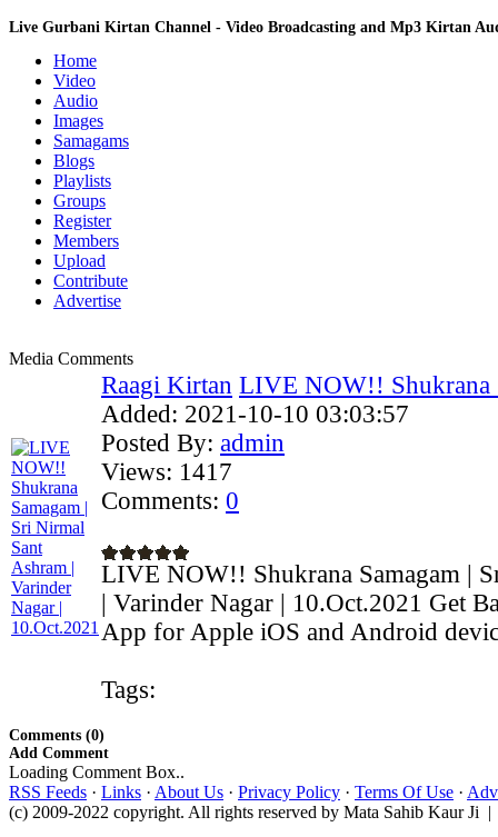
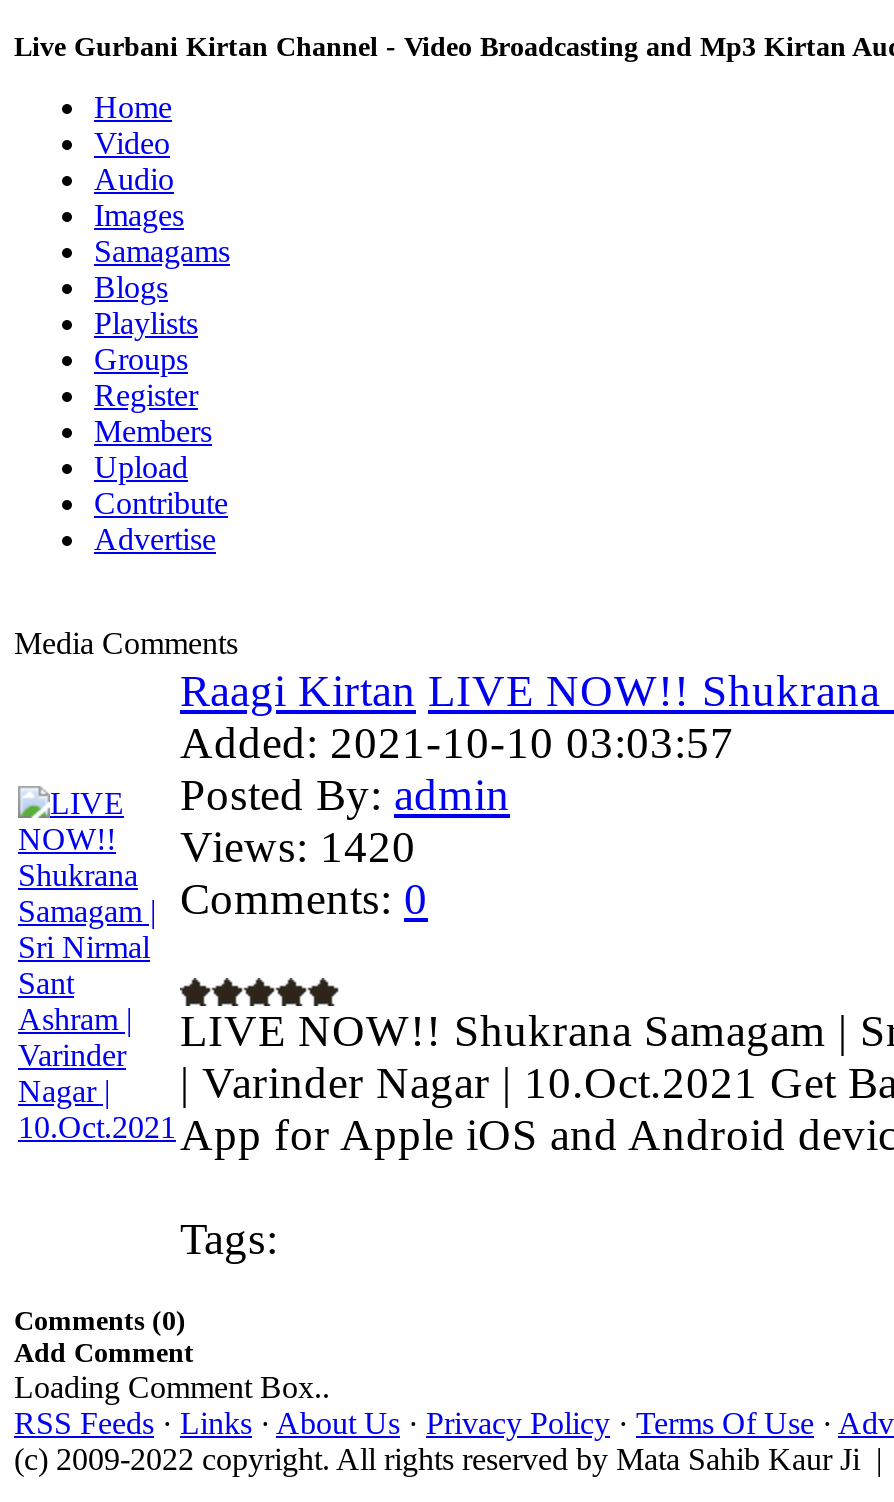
- Views: 1417
+ Views: 1420
